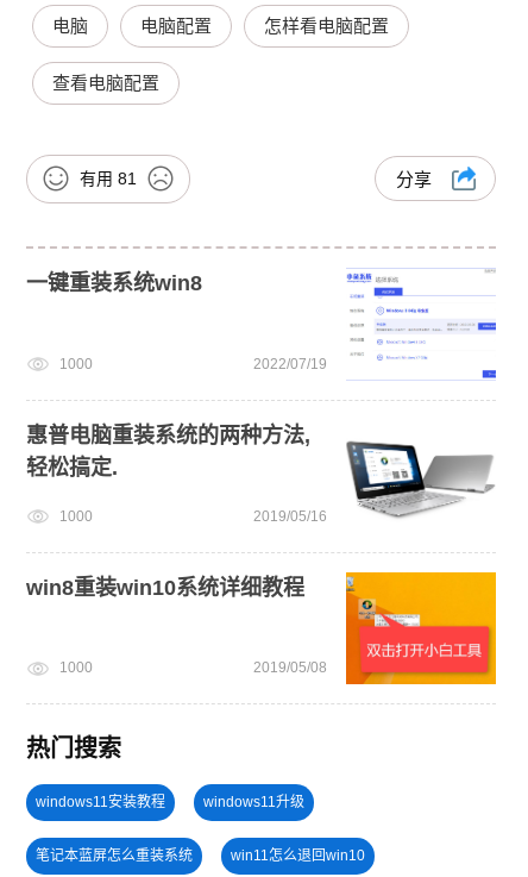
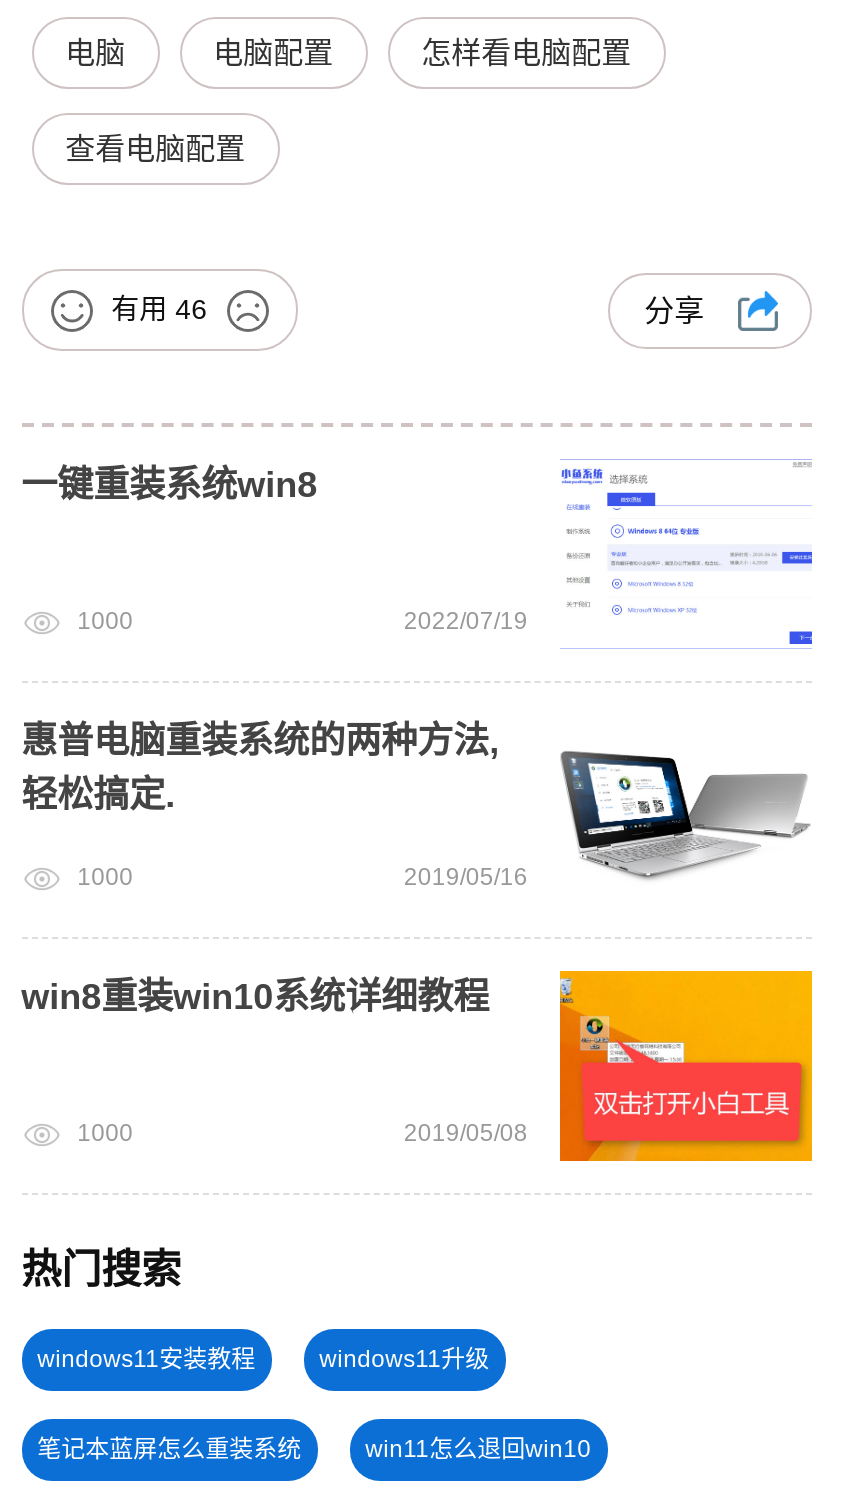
- 有用 81
+ 有用 46
